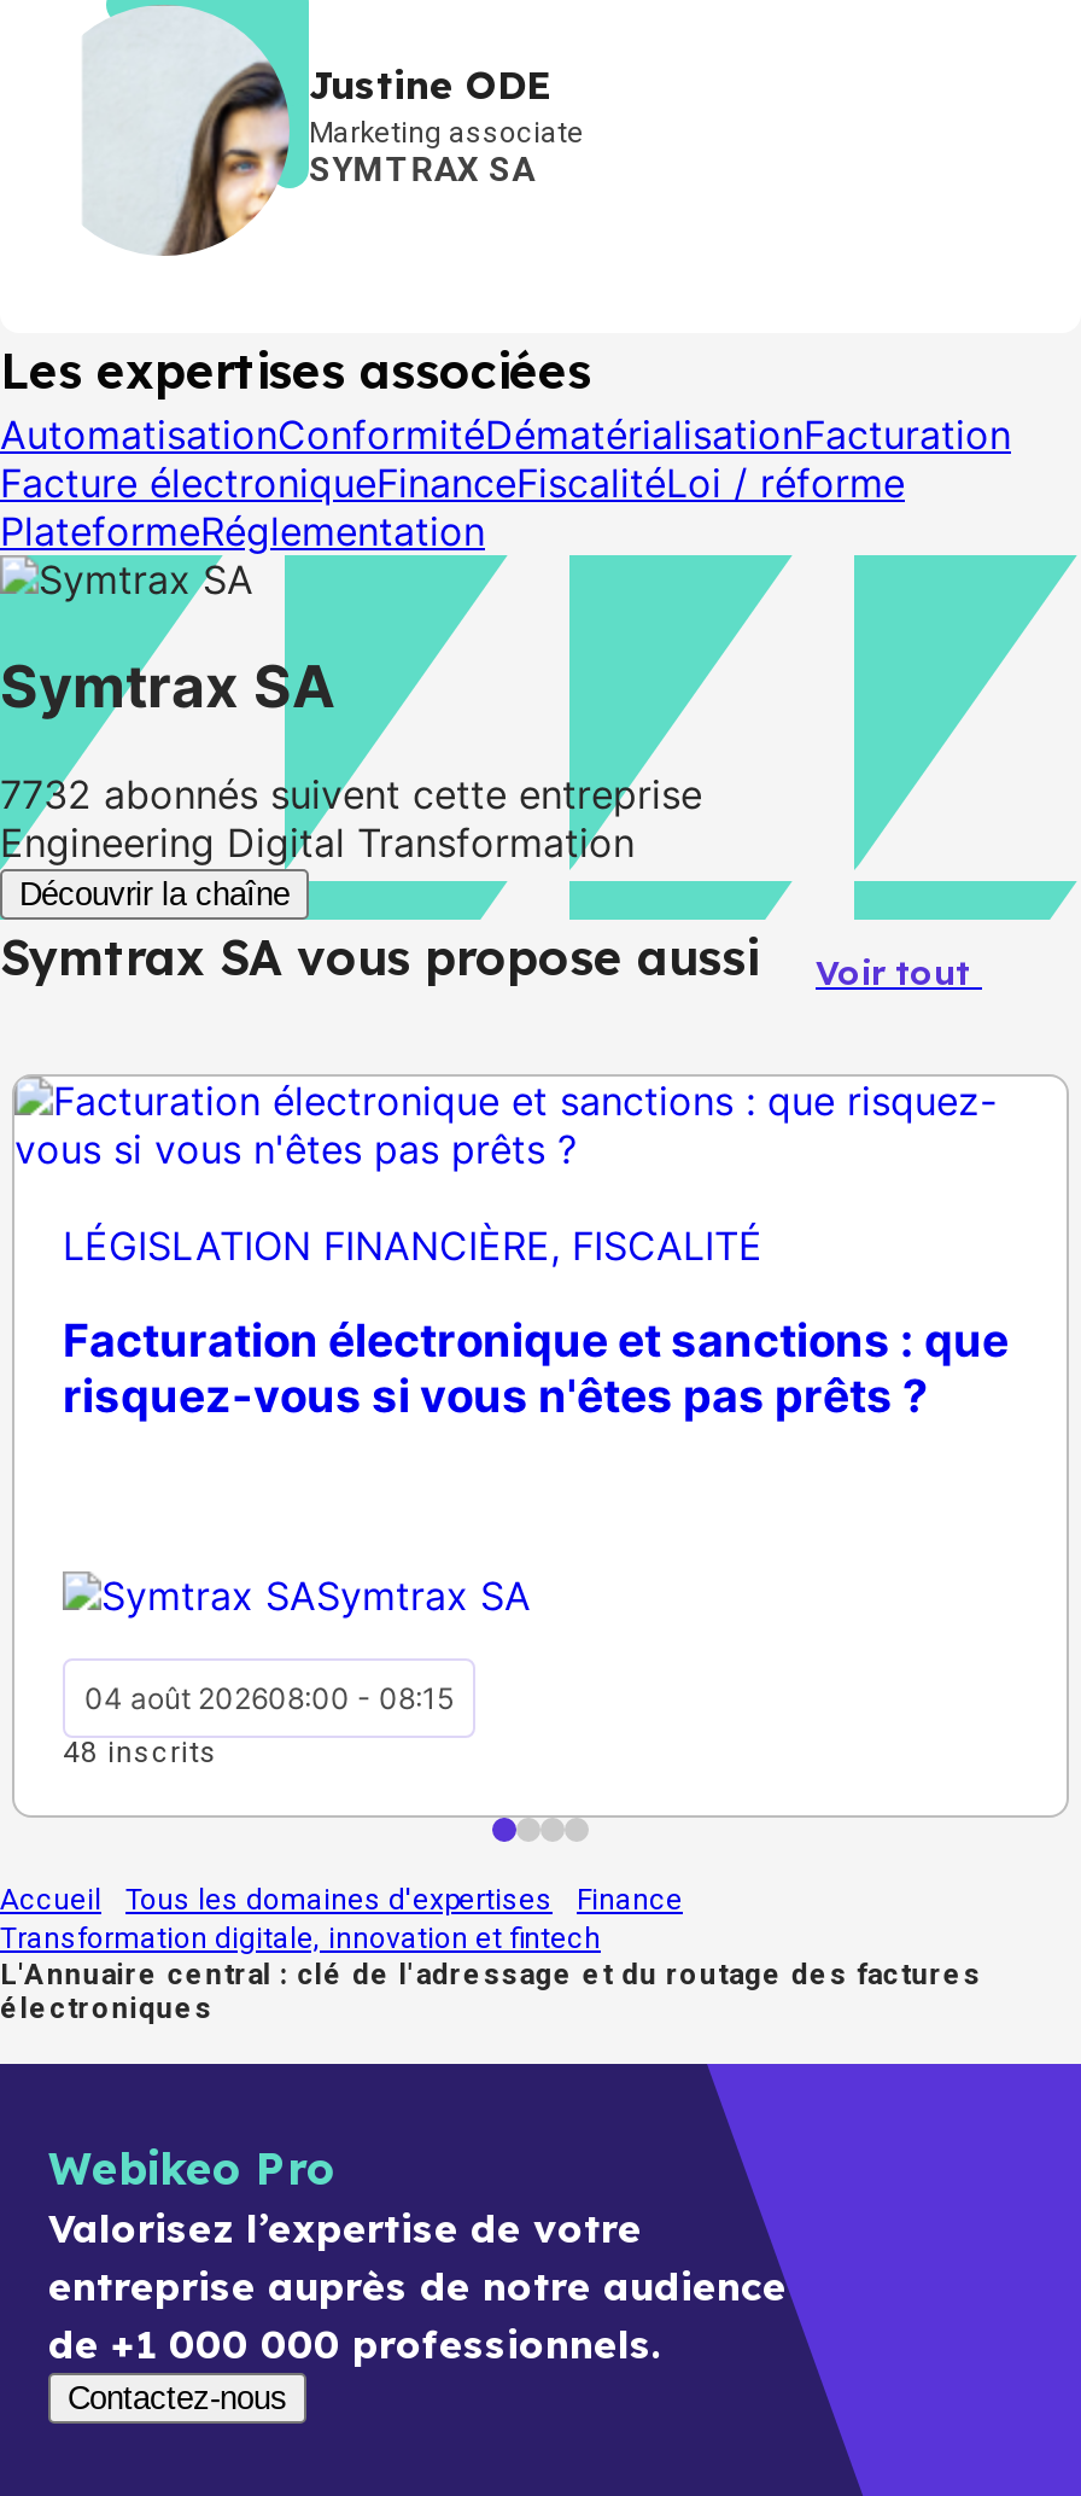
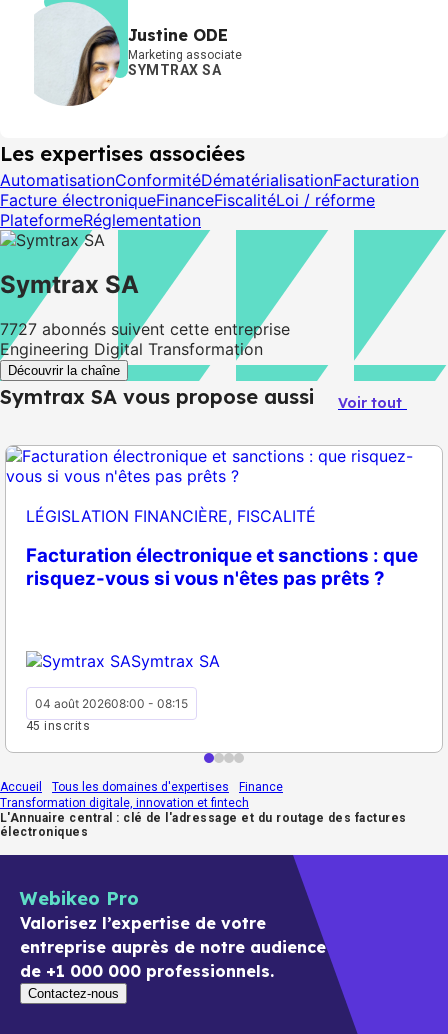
- 7732 abonnés suivent cette entreprise
+ 7727 abonnés suivent cette entreprise

- 48 inscrits
+ 45 inscrits
